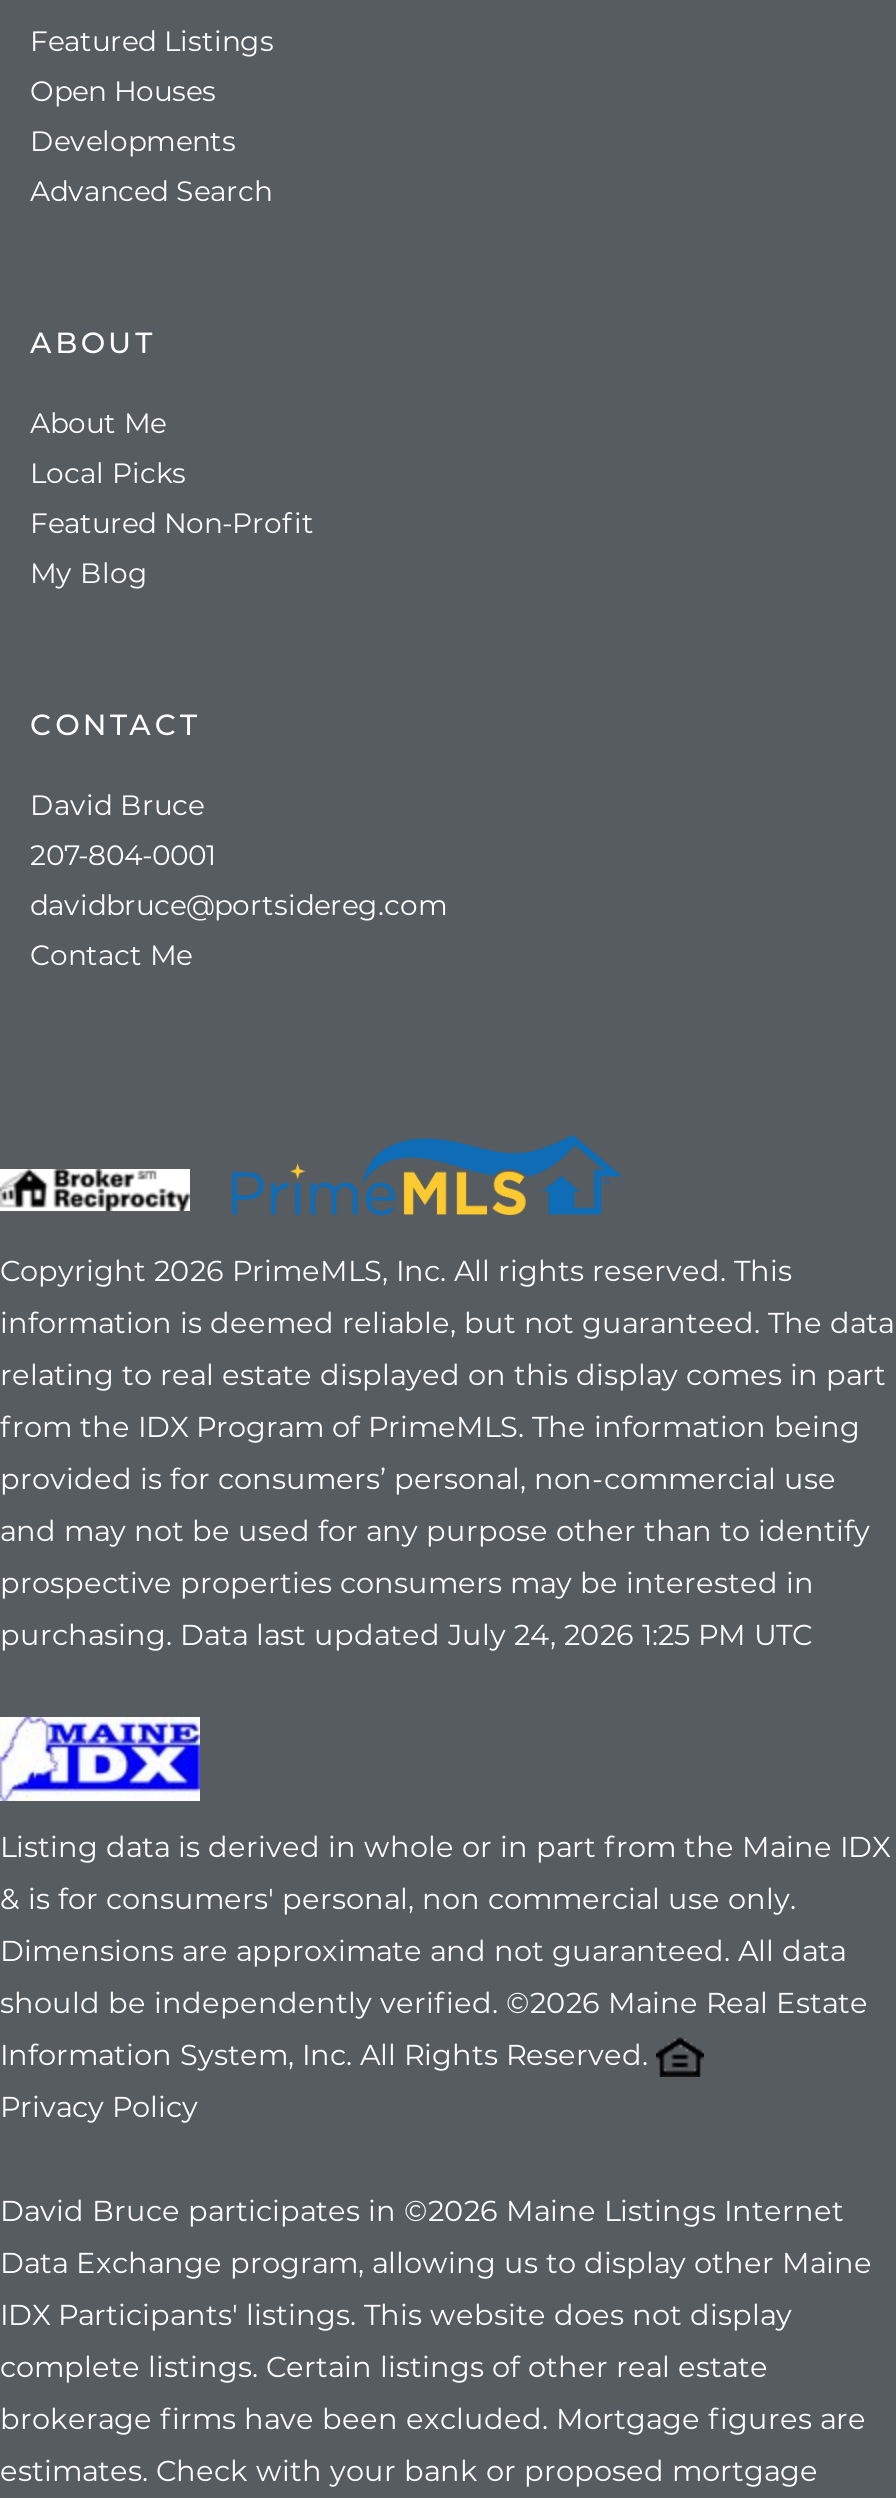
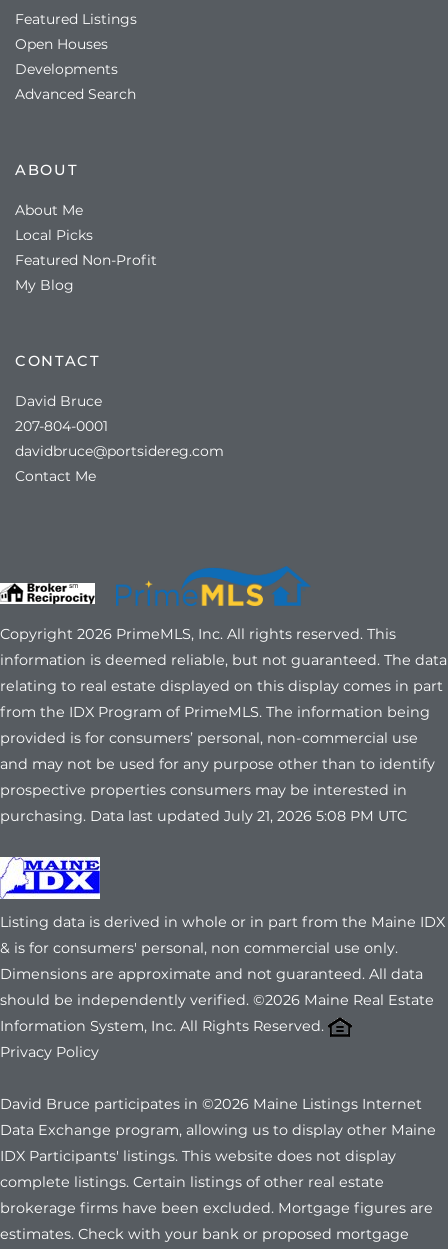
- purchasing. Data last updated July 24, 2026 1:25 PM UTC
+ purchasing. Data last updated July 21, 2026 5:08 PM UTC
